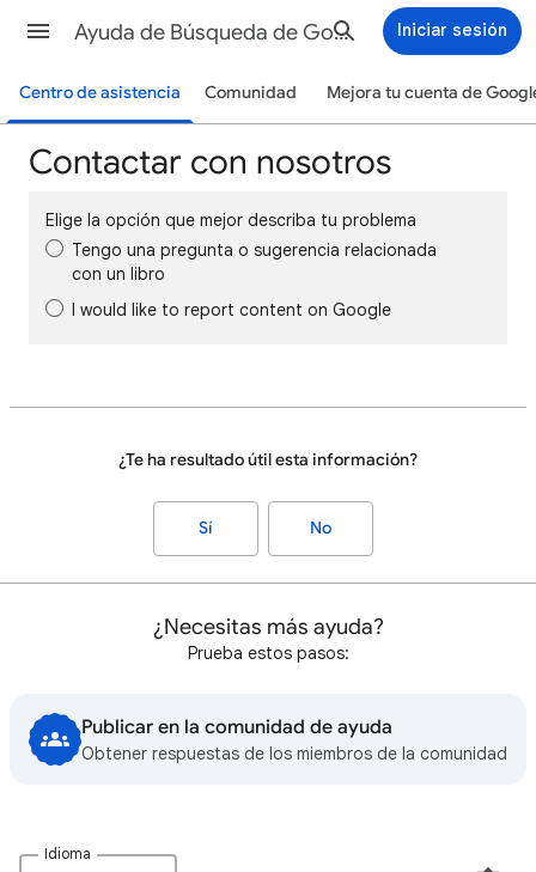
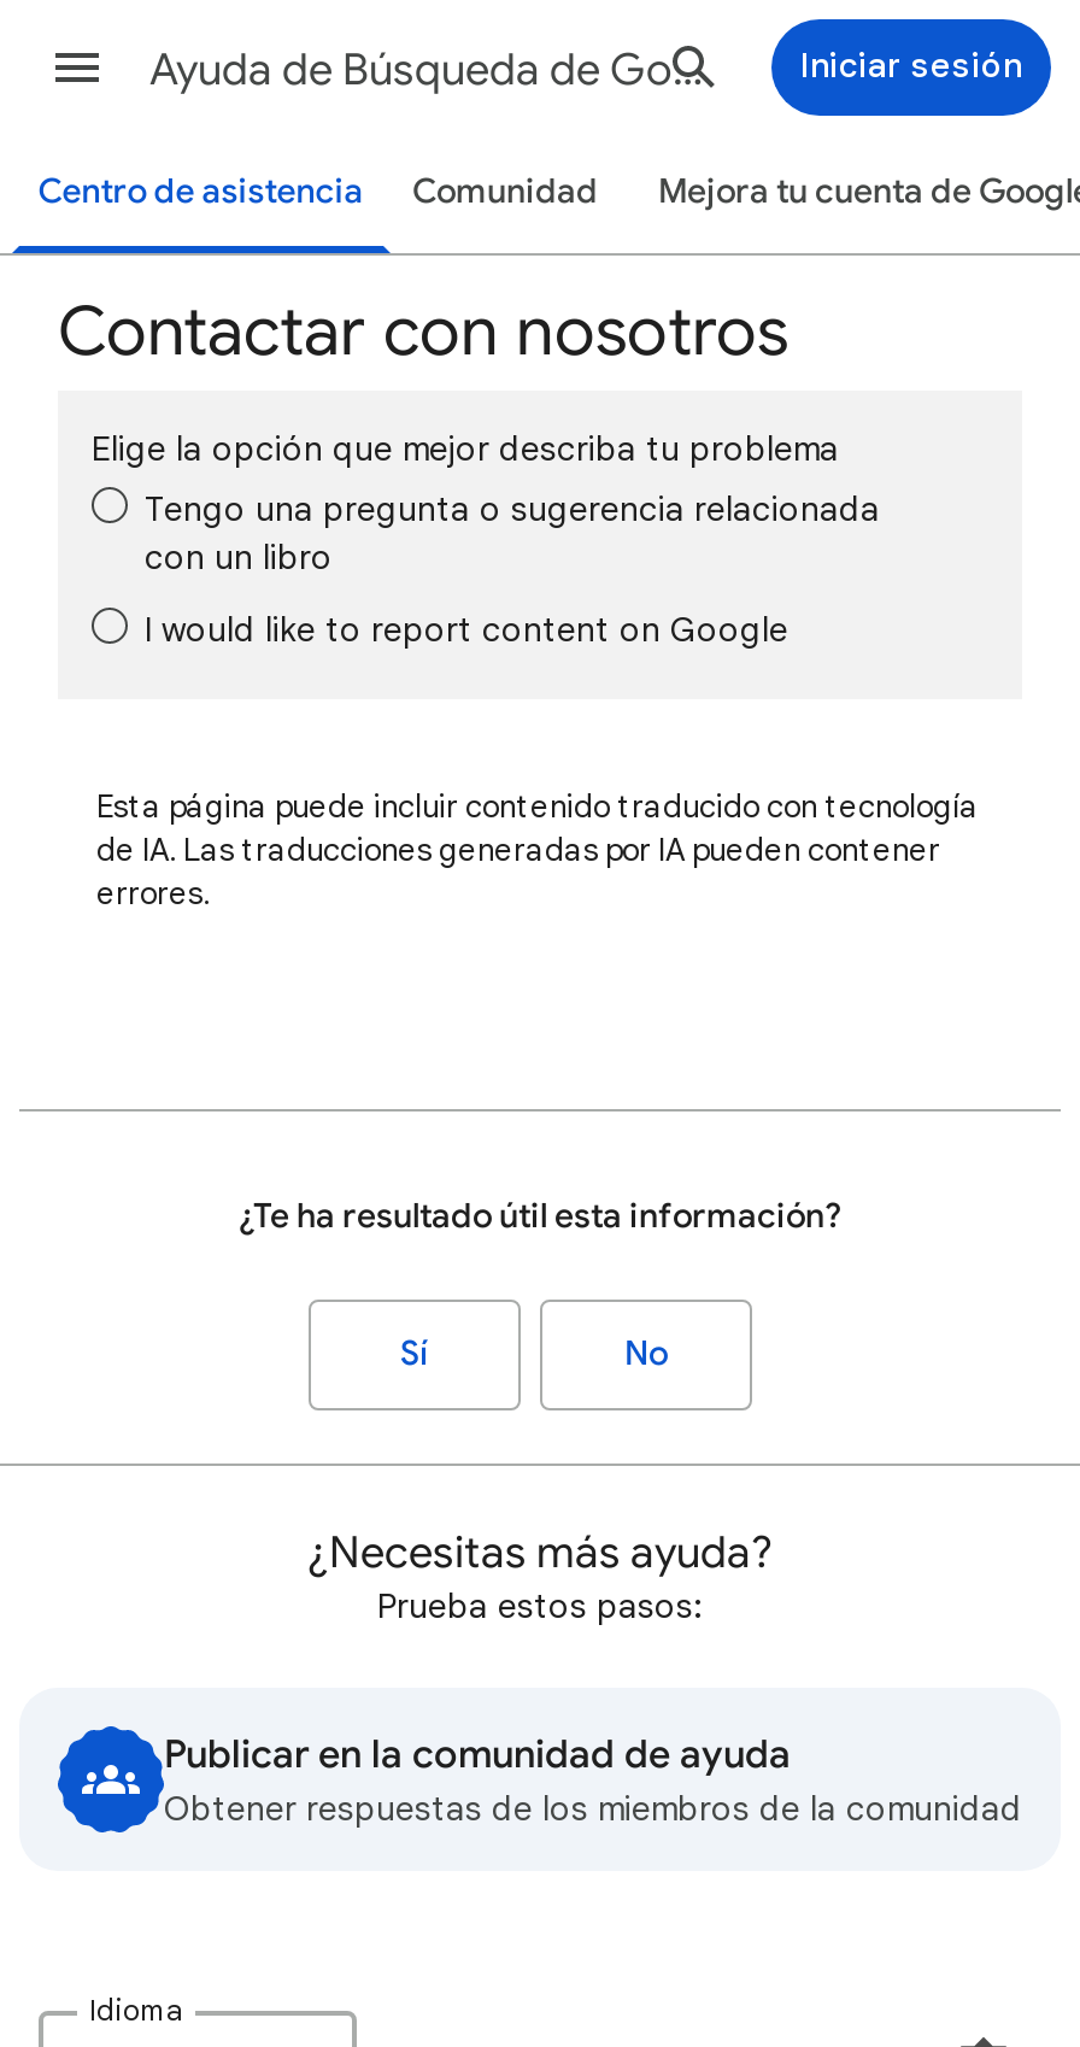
+ Esta página puede incluir contenido traducido con tecnología
+ de IA. Las traducciones generadas por IA pueden contener
+ errores.
